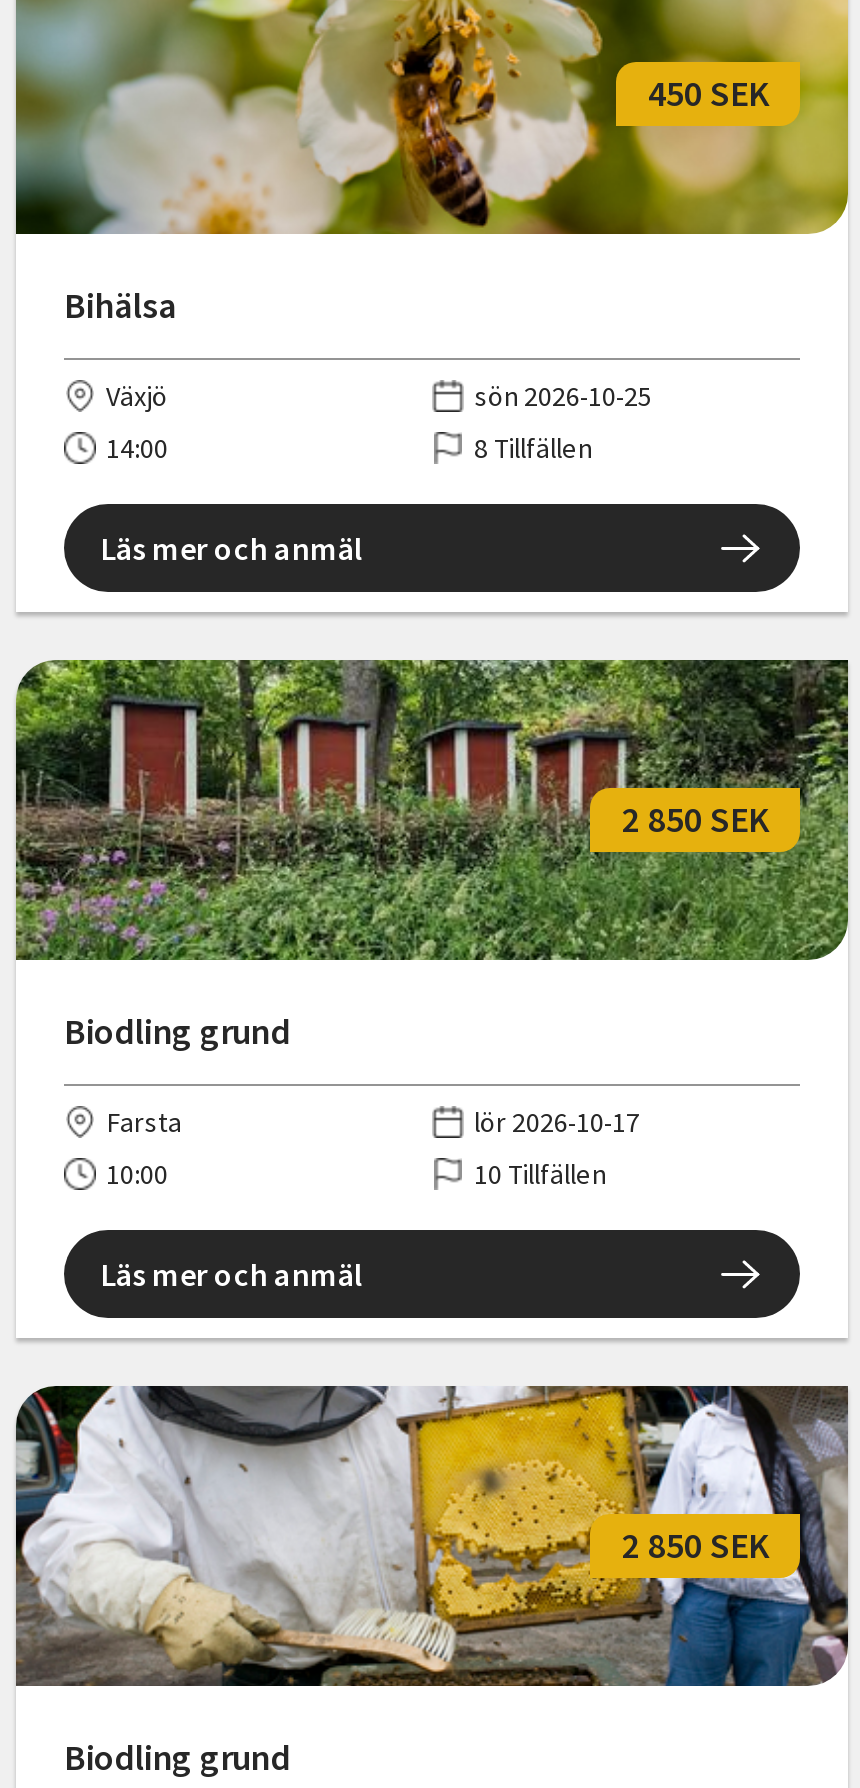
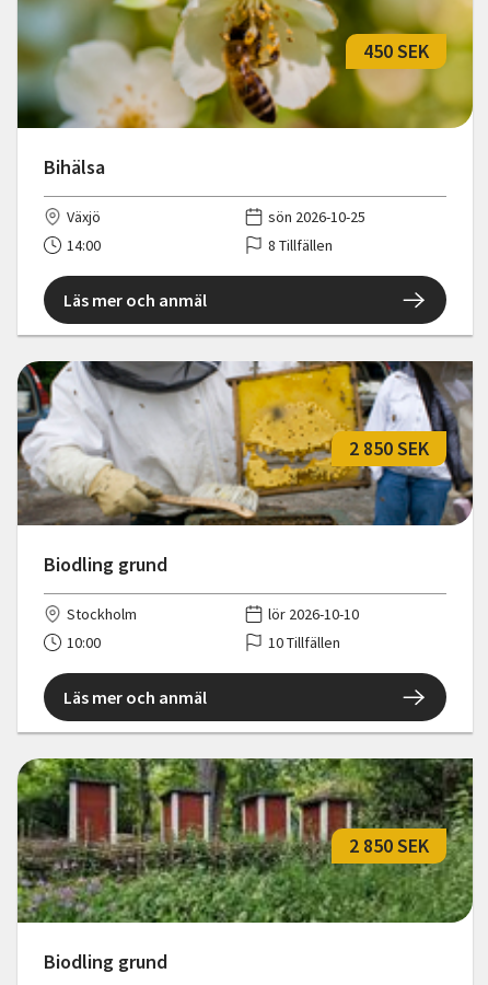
moved down: [image]

- Farsta
- lör 2026-10-17
+ Stockholm
+ lör 2026-10-10

moved up: [image]
